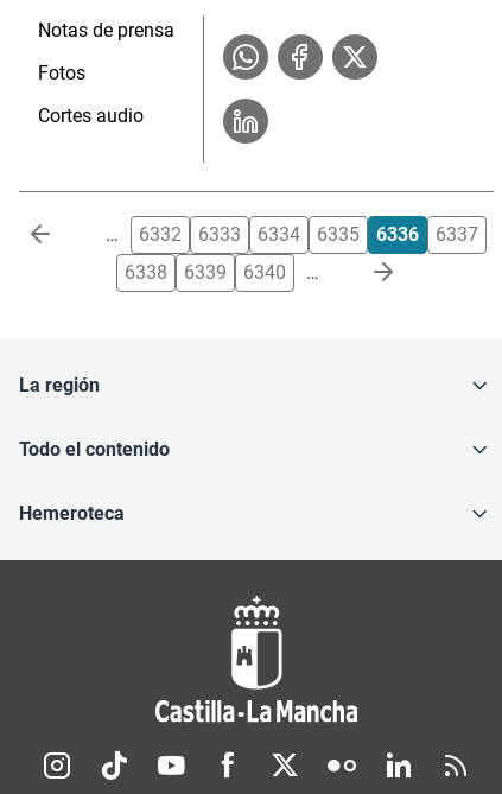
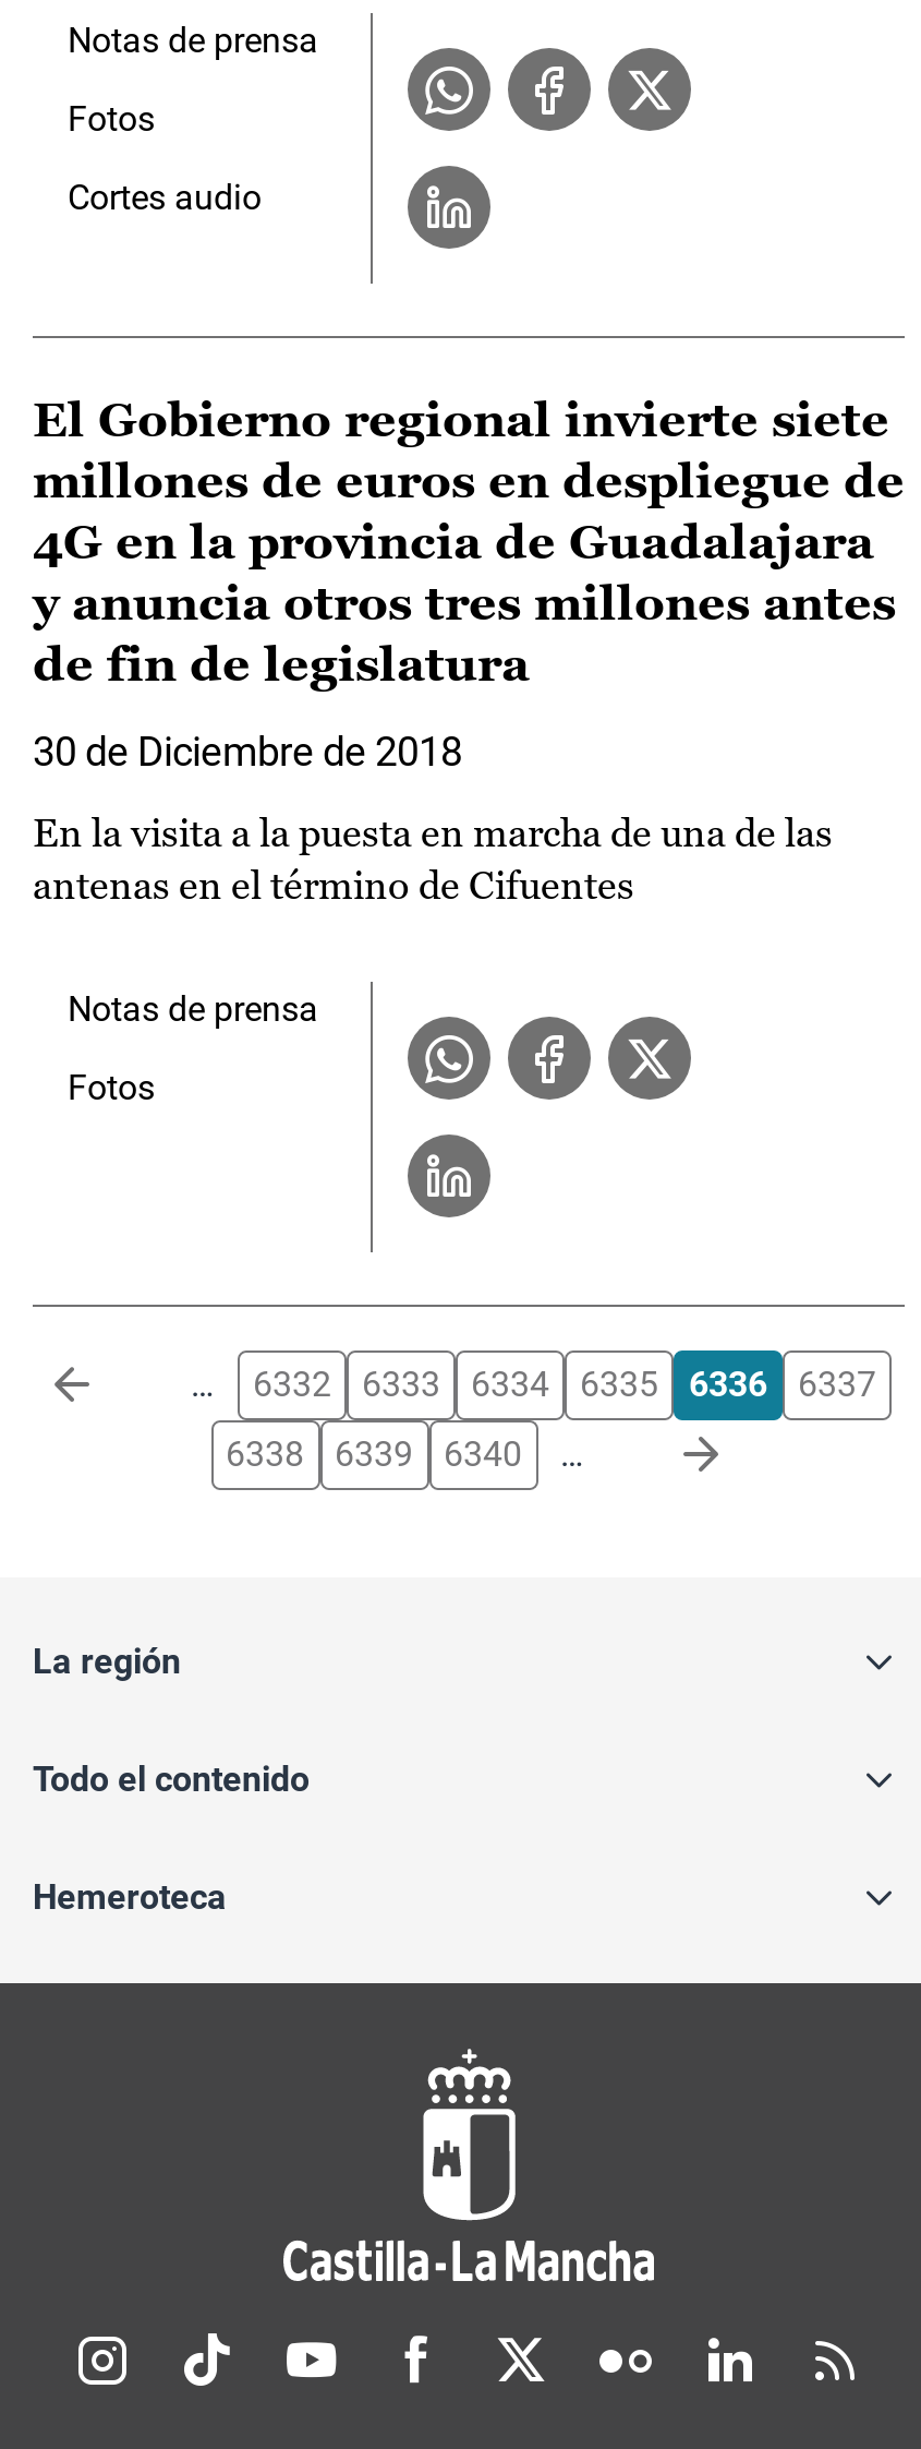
+ El Gobierno regional invierte siete
+ millones de euros en despliegue de
+ 4G en la provincia de Guadalajara
+ y anuncia otros tres millones antes
+ de fin de legislatura
+ 30 de Diciembre de 2018
+ En la visita a la puesta en marcha de una de las
+ antenas en el término de Cifuentes
+ Notas de prensa
+ Fotos
